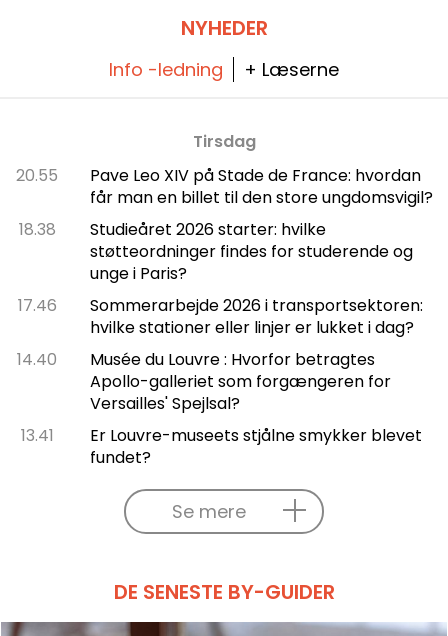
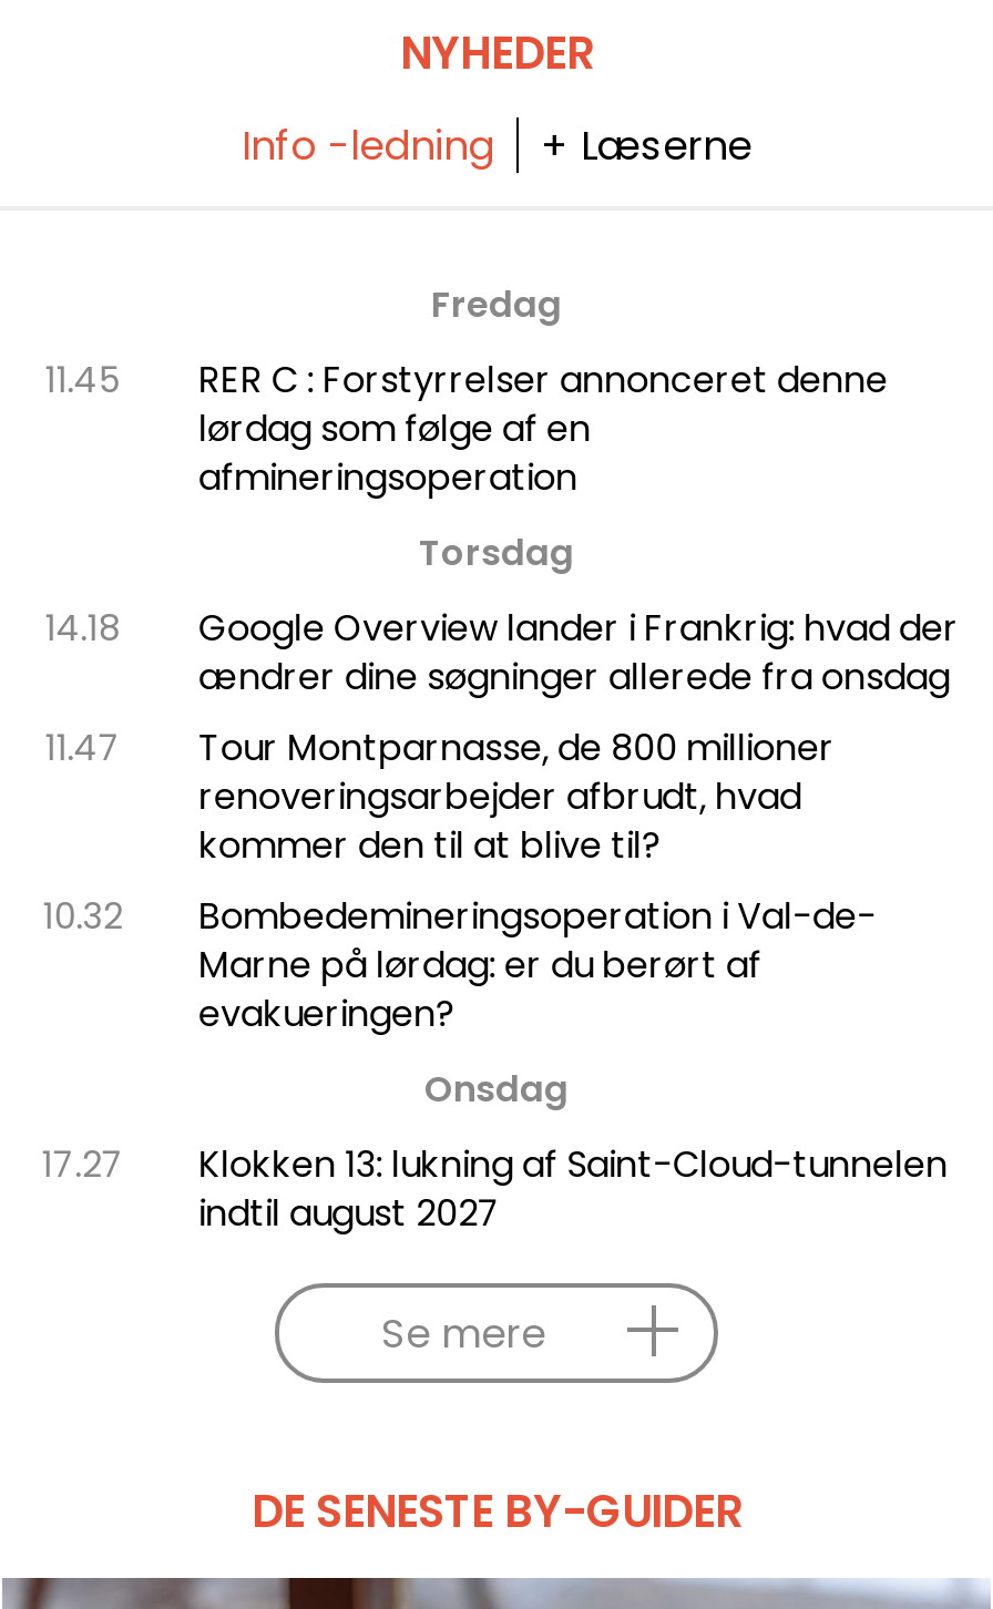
- Tirsdag
- 20.55
- Pave Leo XIV på Stade de France: hvordan
- får man en billet til den store ungdomsvigil?
- 18.38
- Studieåret 2026 starter: hvilke
- støtteordninger findes for studerende og
- unge i Paris?
- 17.46
- Sommerarbejde 2026 i transportsektoren:
- hvilke stationer eller linjer er lukket i dag?
- 14.40
- Musée du Louvre : Hvorfor betragtes
- Apollo-galleriet som forgængeren for
- Versailles' Spejlsal?
- 13.41
- Er Louvre-museets stjålne smykker blevet
- fundet?
+ Fredag
+ 11.45
+ RER C : Forstyrrelser annonceret denne
+ lørdag som følge af en
+ afmineringsoperation
+ Torsdag
+ 14.18
+ Google Overview lander i Frankrig: hvad der
+ ændrer dine søgninger allerede fra onsdag
+ 11.47
+ Tour Montparnasse, de 800 millioner
+ renoveringsarbejder afbrudt, hvad
+ kommer den til at blive til?
+ 10.32
+ Bombedemineringsoperation i Val-de-
+ Marne på lørdag: er du berørt af
+ evakueringen?
+ Onsdag
+ 17.27
+ Klokken 13: lukning af Saint-Cloud-tunnelen
+ indtil august 2027
